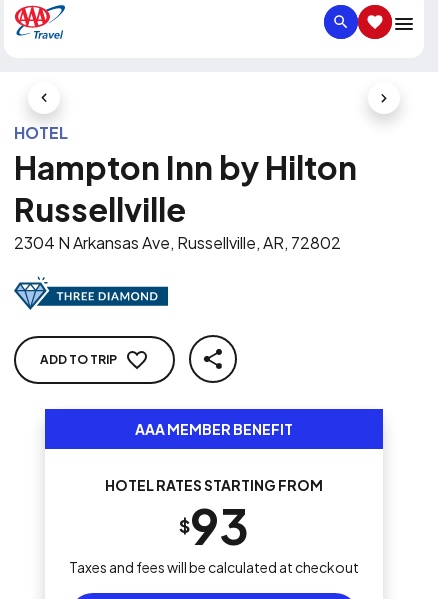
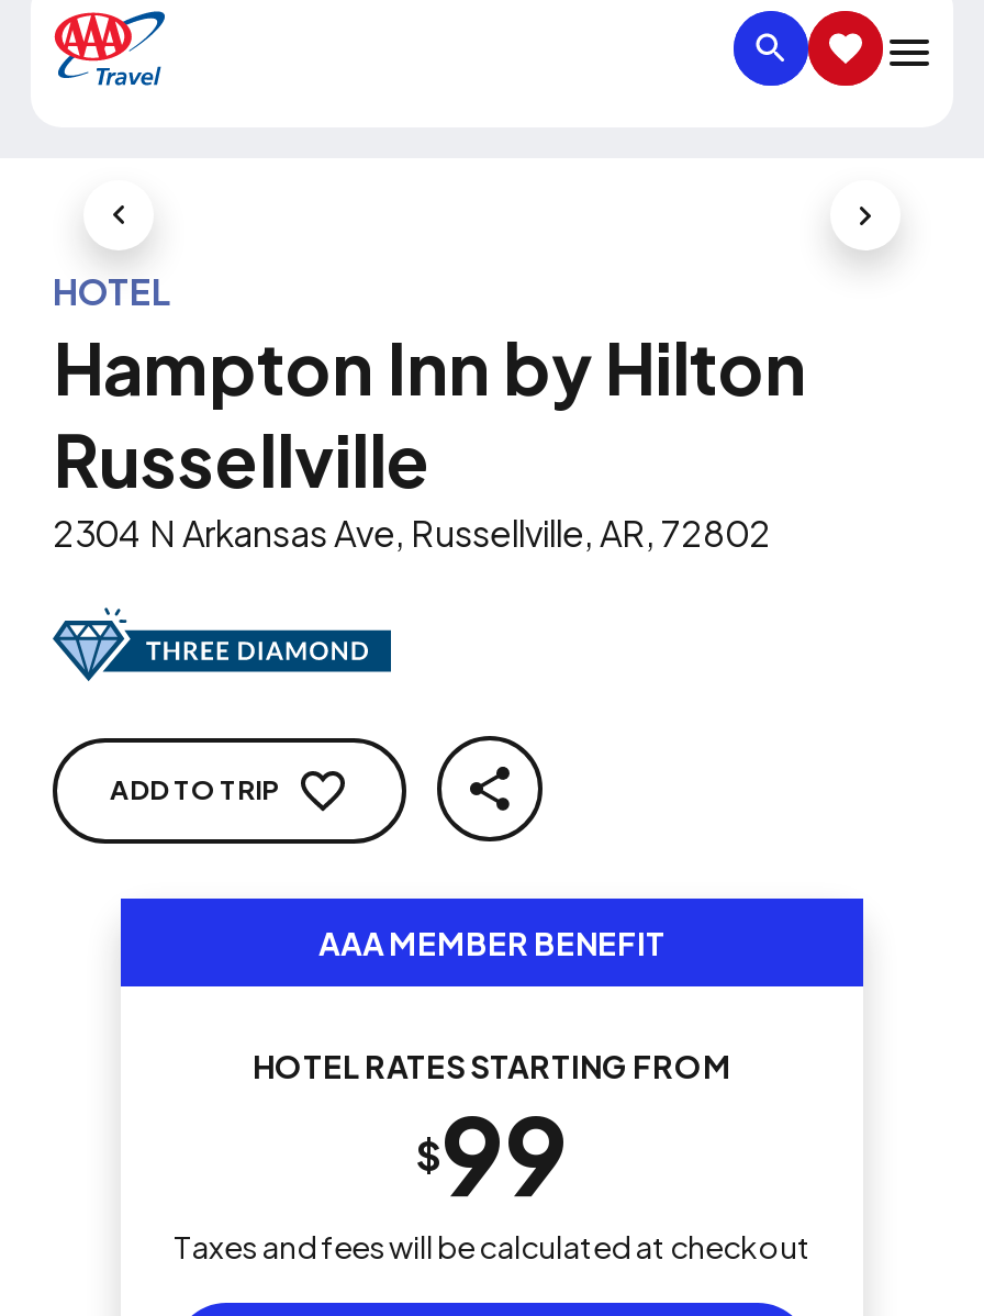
- $93
+ $99
